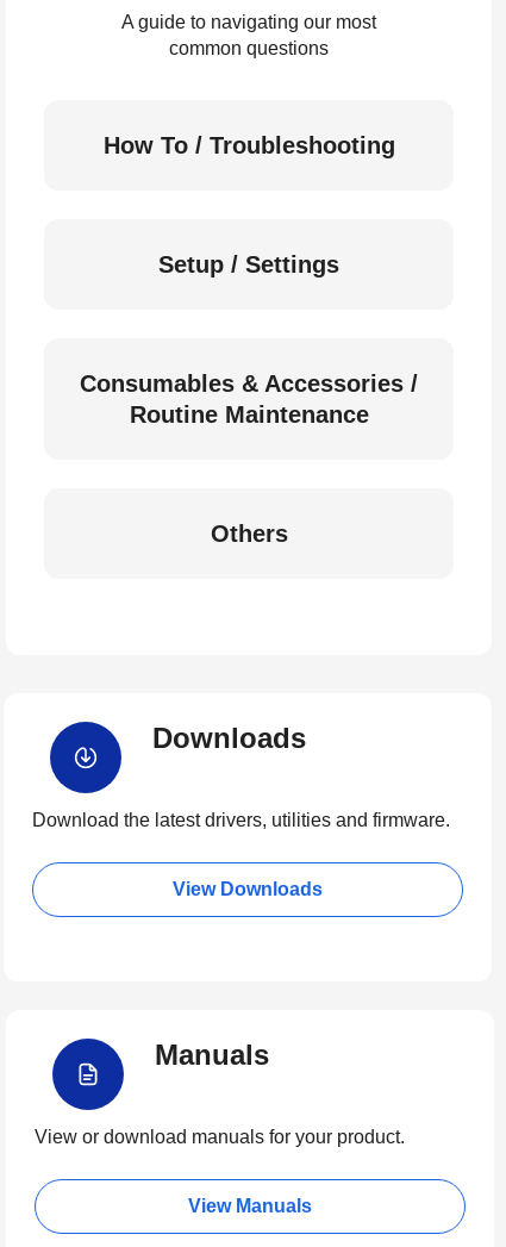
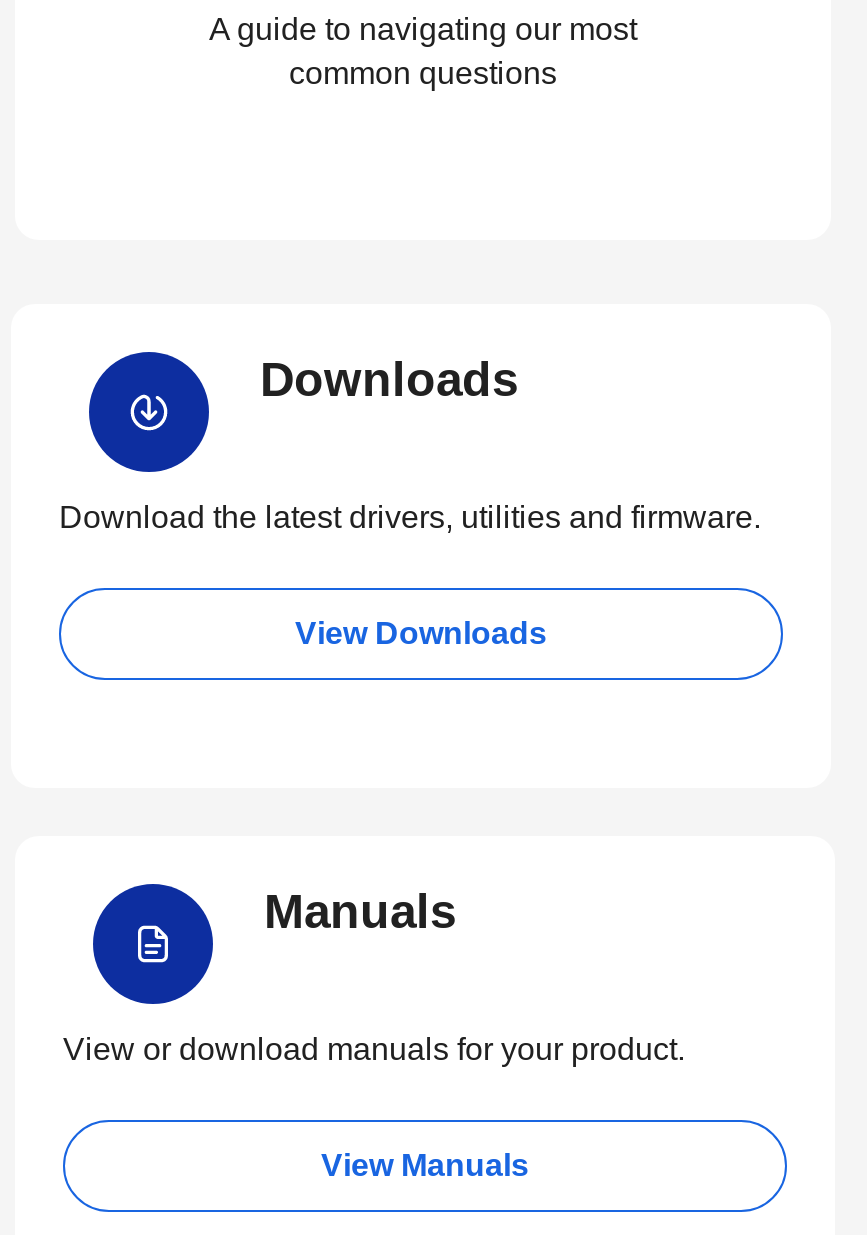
- How To / Troubleshooting

- Setup / Settings

- Consumables & Accessories /
- Routine Maintenance

- Others
